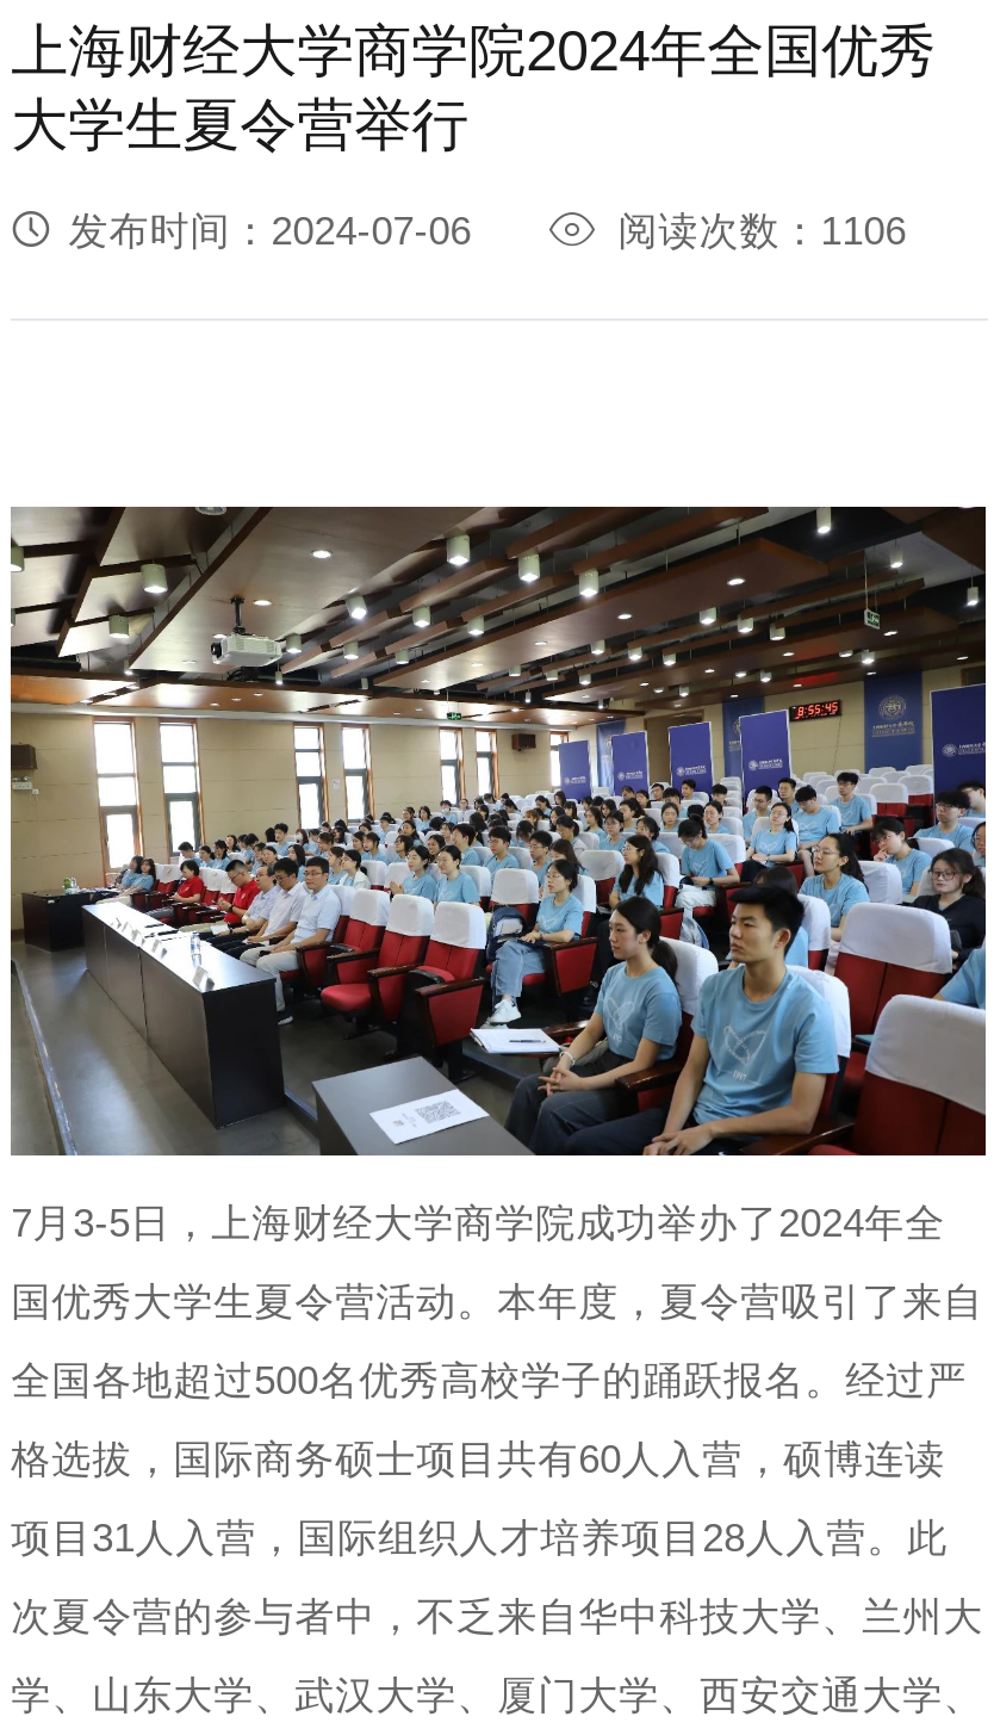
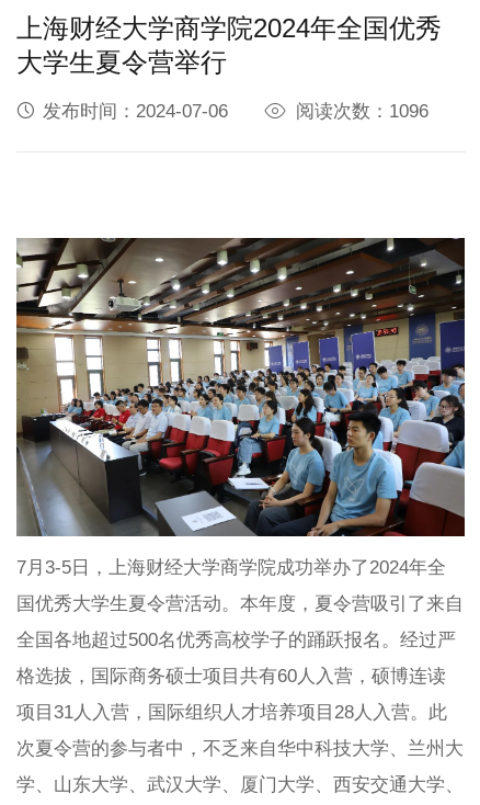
- 阅读次数：1106
+ 阅读次数：1096
